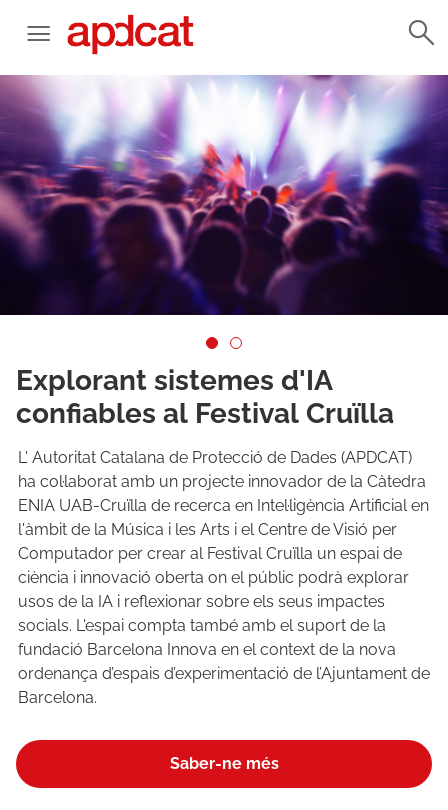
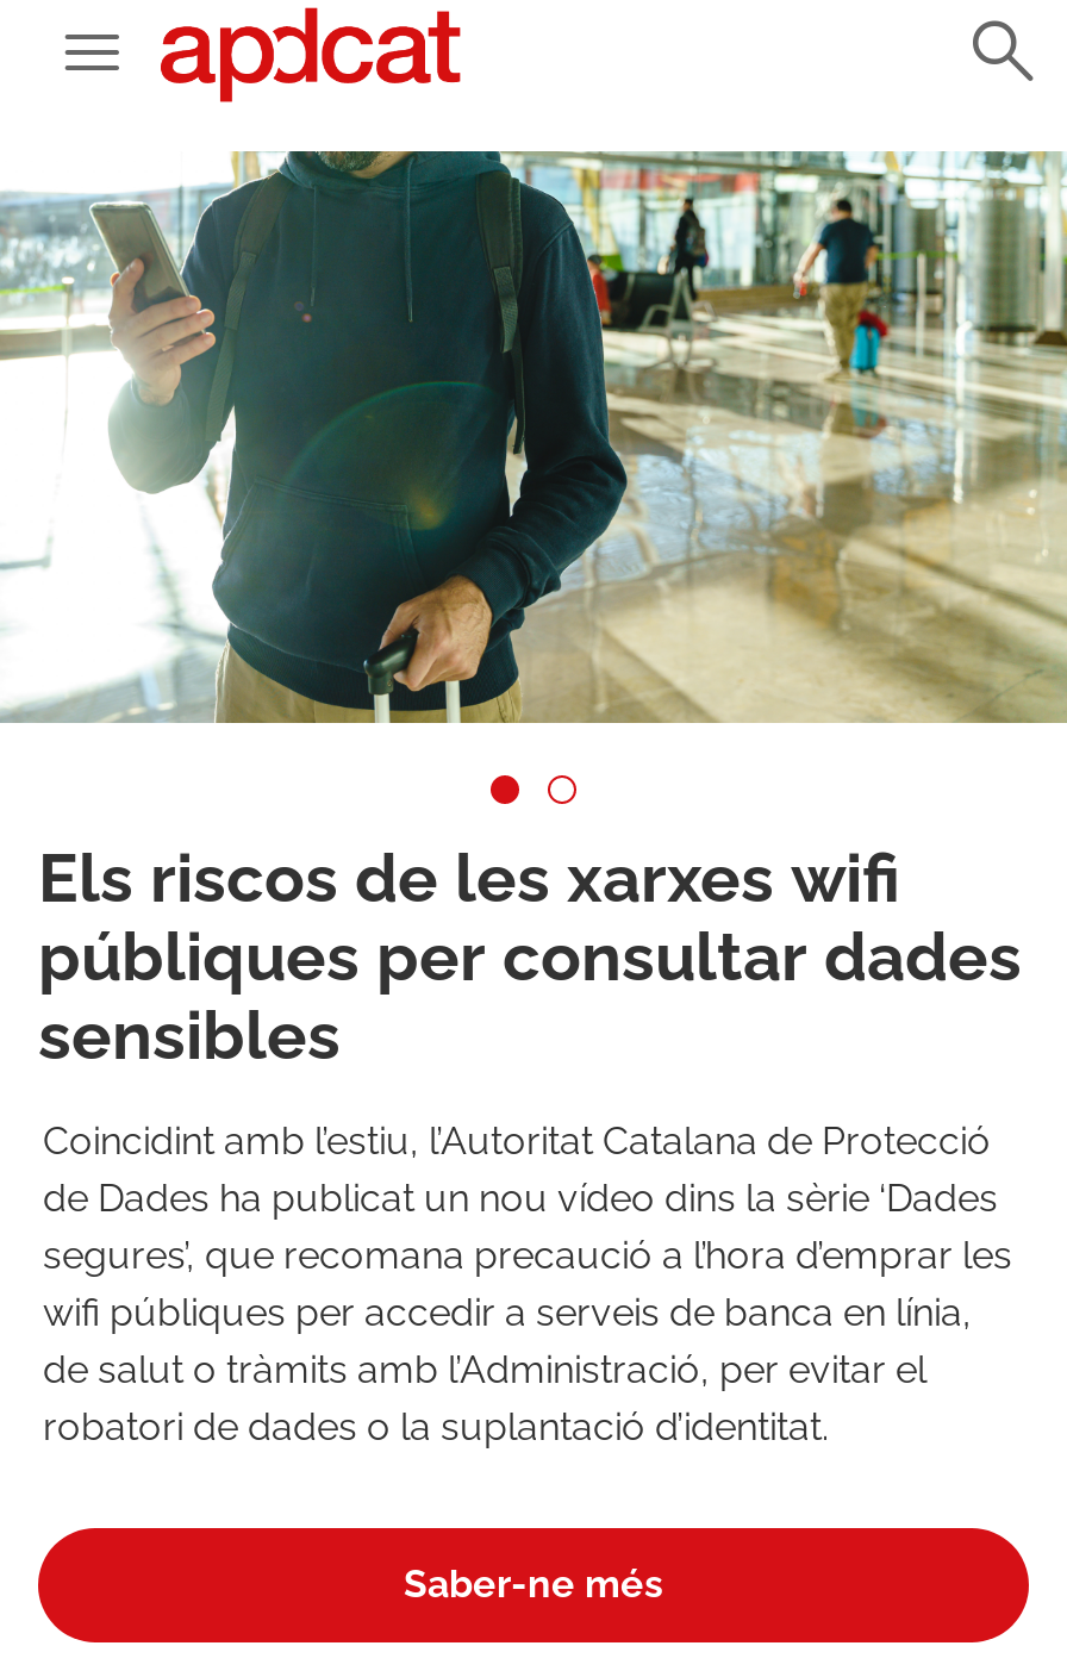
- [image]
+ [image]

- Explorant sistemes d'IA
- confiables al Festival Cruïlla
+ Els riscos de les xarxes wifi
+ públiques per consultar dades
+ sensibles

- L' Autoritat Catalana de Protecció de Dades (APDCAT)
- ha col·laborat amb un projecte innovador de la Càtedra
- ENIA UAB-Cruïlla de recerca en Intel·ligència Artificial en
- l'àmbit de la Música i les Arts i el Centre de Visió per
- Computador per crear al Festival Cruïlla un espai de
- ciència i innovació oberta on el públic podrà explorar
- usos de la IA i reflexionar sobre els seus impactes
- socials. L'espai compta també amb el suport de la
- fundació Barcelona Innova en el context de la nova
- ordenança d’espais d’experimentació de l’Ajuntament de
- Barcelona.
+ Coincidint amb l’estiu, l’Autoritat Catalana de Protecció
+ de Dades ha publicat un nou vídeo dins la sèrie ‘Dades
+ segures’, que recomana precaució a l’hora d’emprar les
+ wifi públiques per accedir a serveis de banca en línia,
+ de salut o tràmits amb l’Administració, per evitar el
+ robatori de dades o la suplantació d’identitat.
